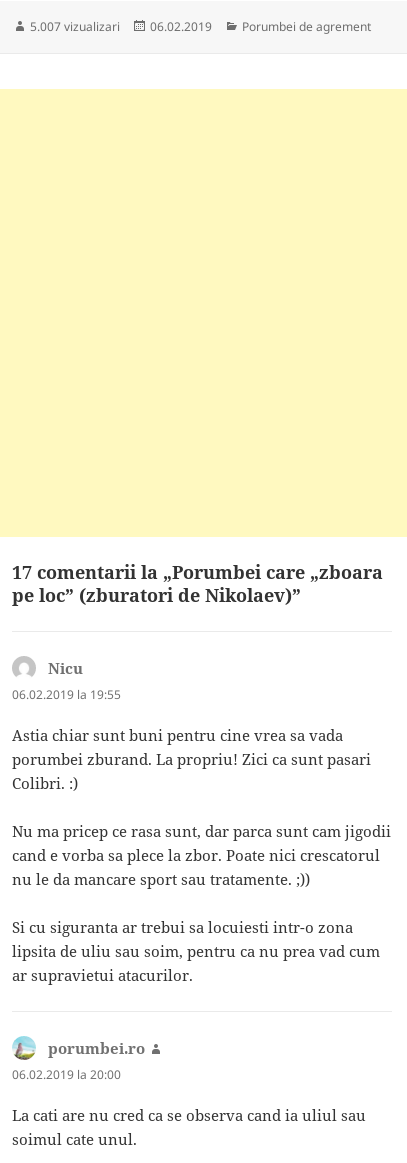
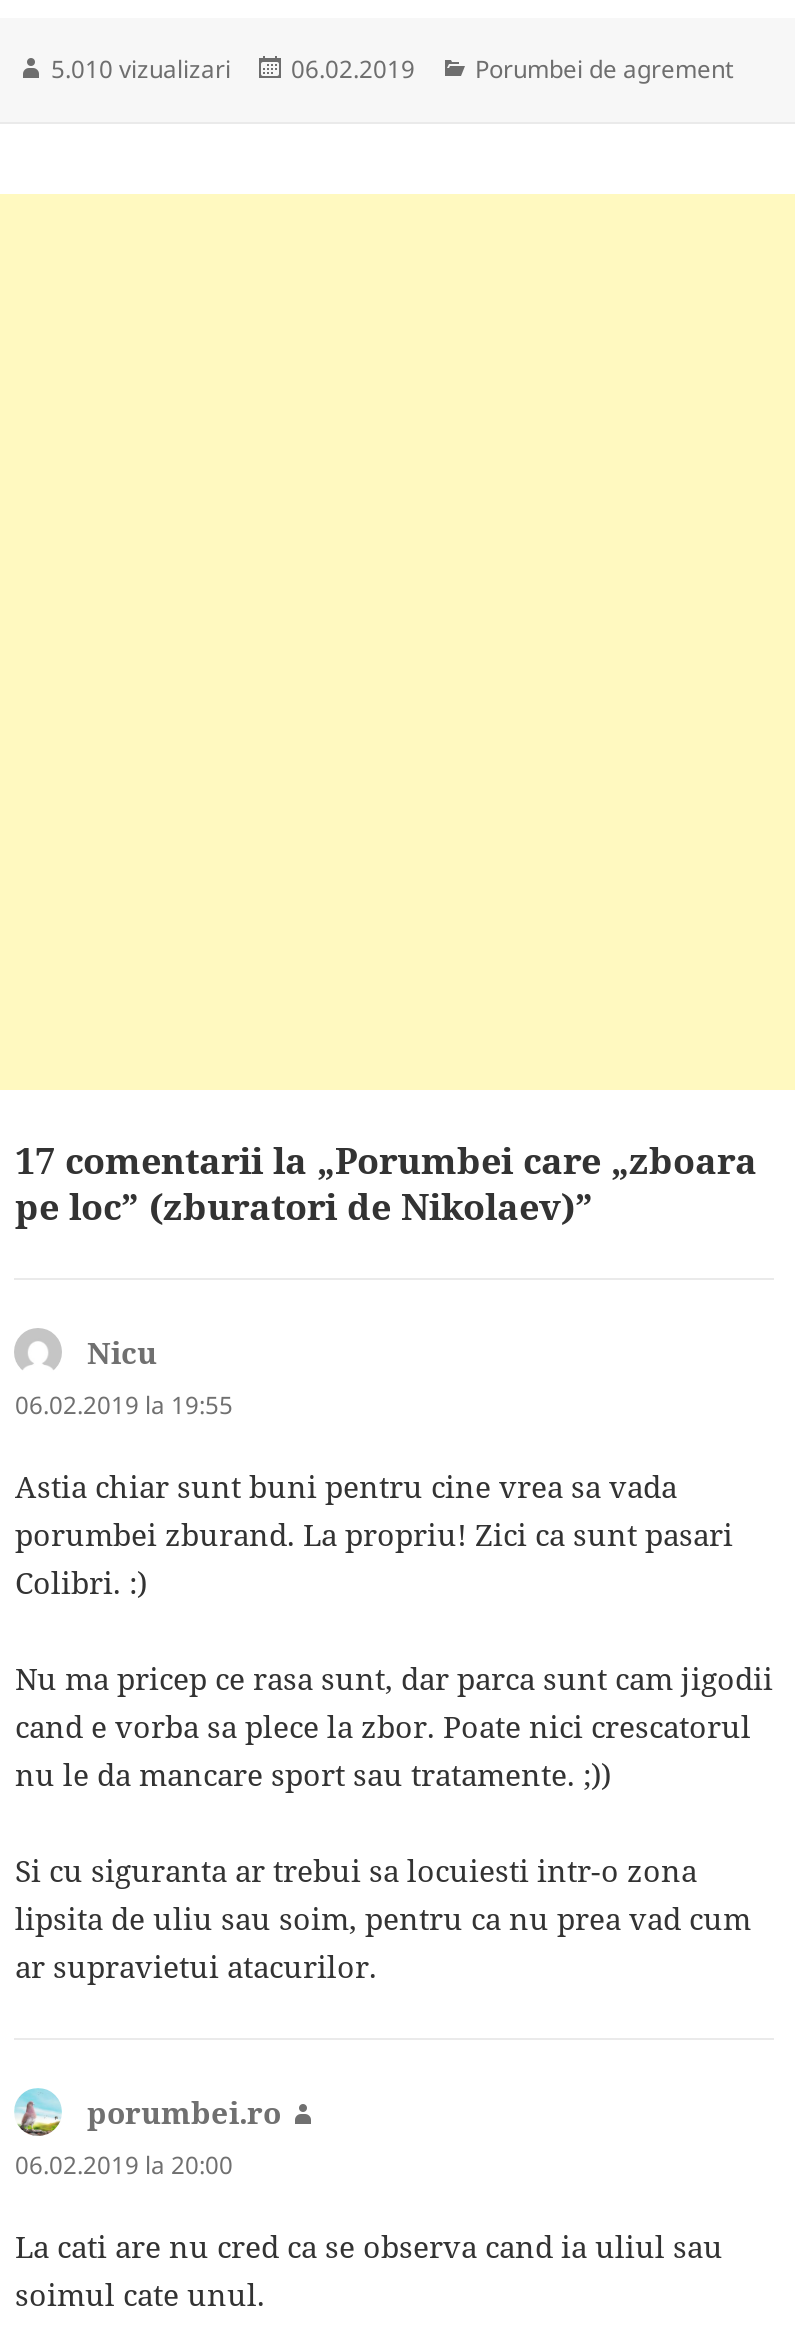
- 5.007 vizualizari
+ 5.010 vizualizari
